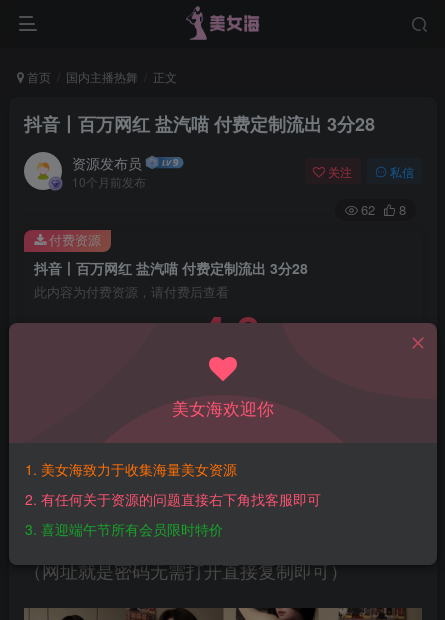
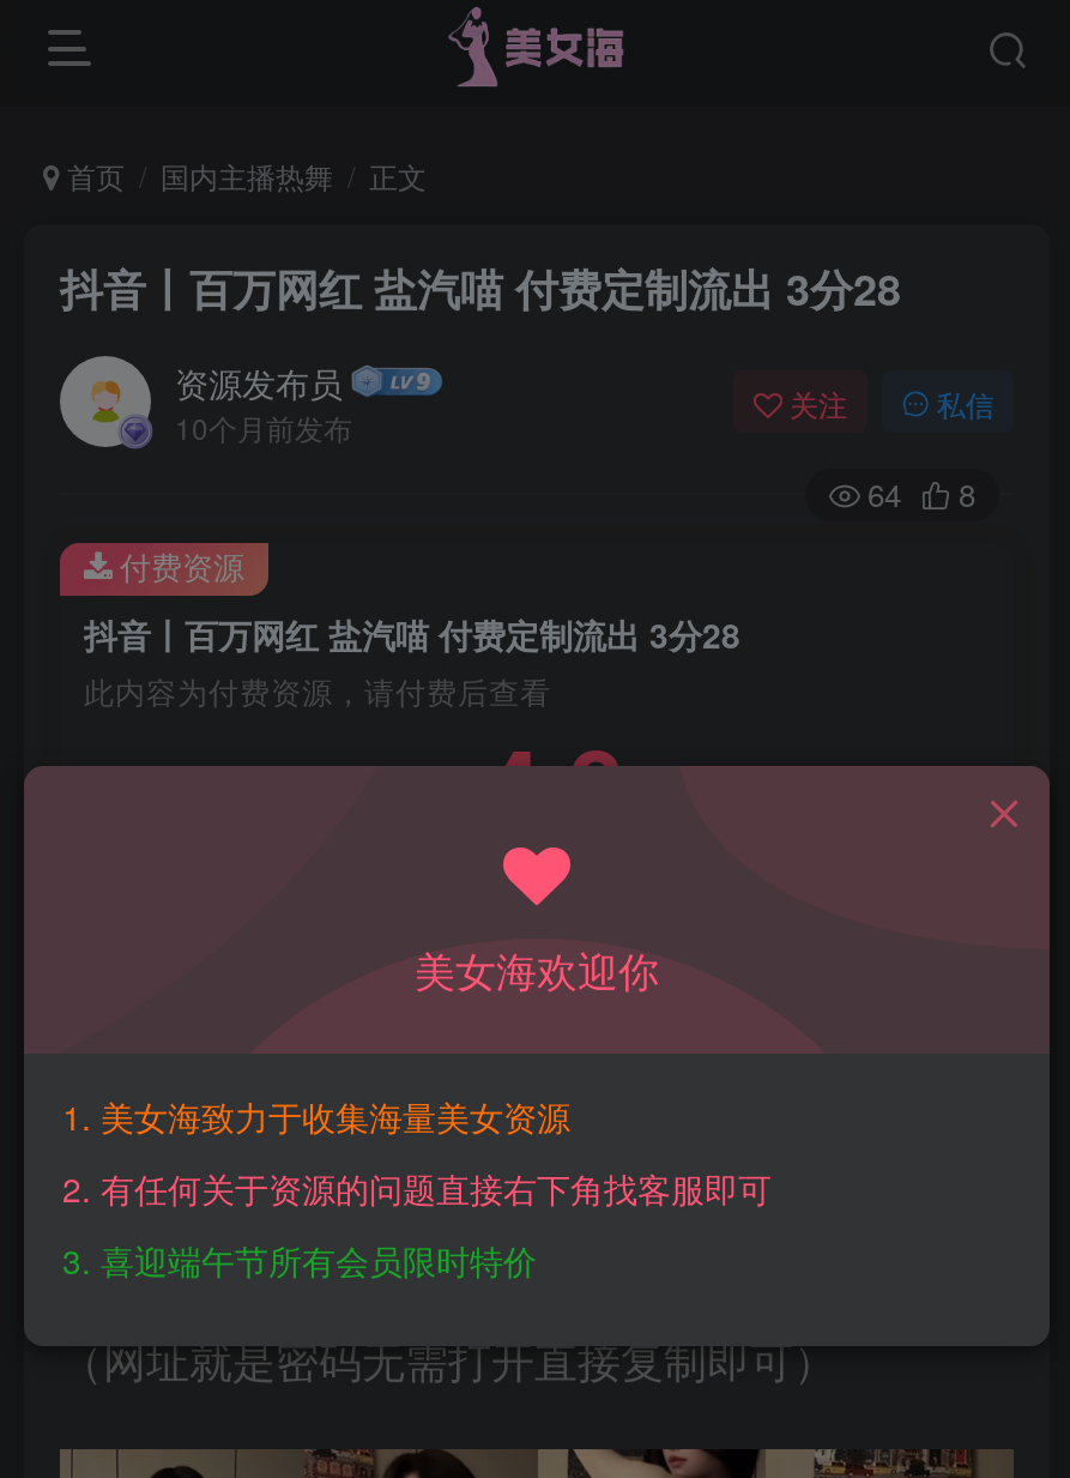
- 62 8
+ 64 8
